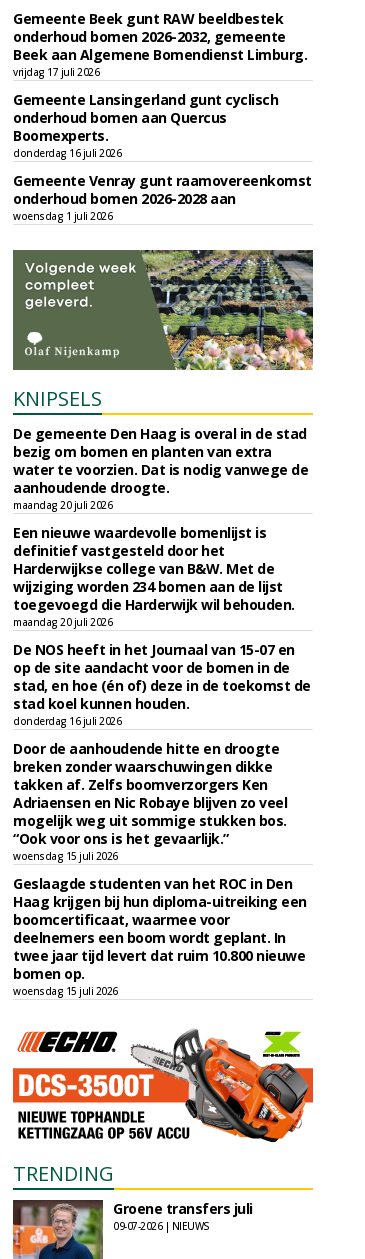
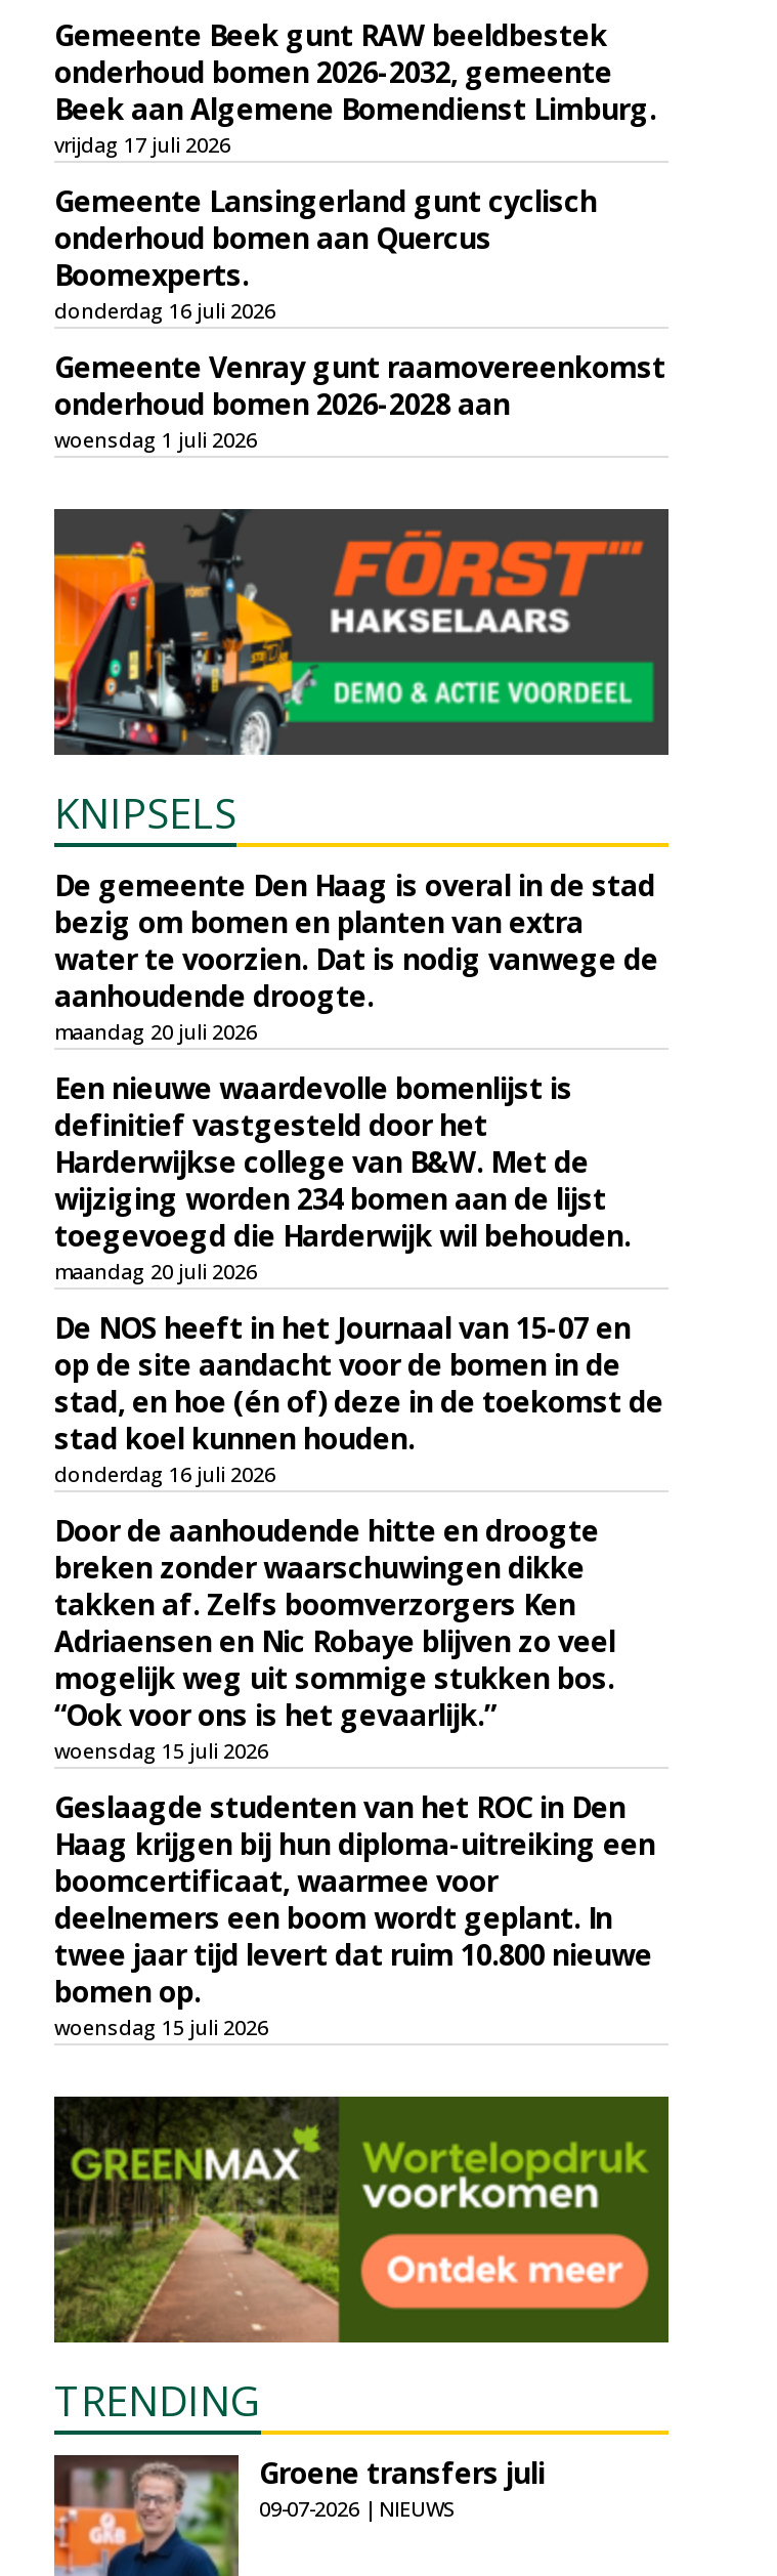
- [image]
+ [image]

- [image]
+ [image]
